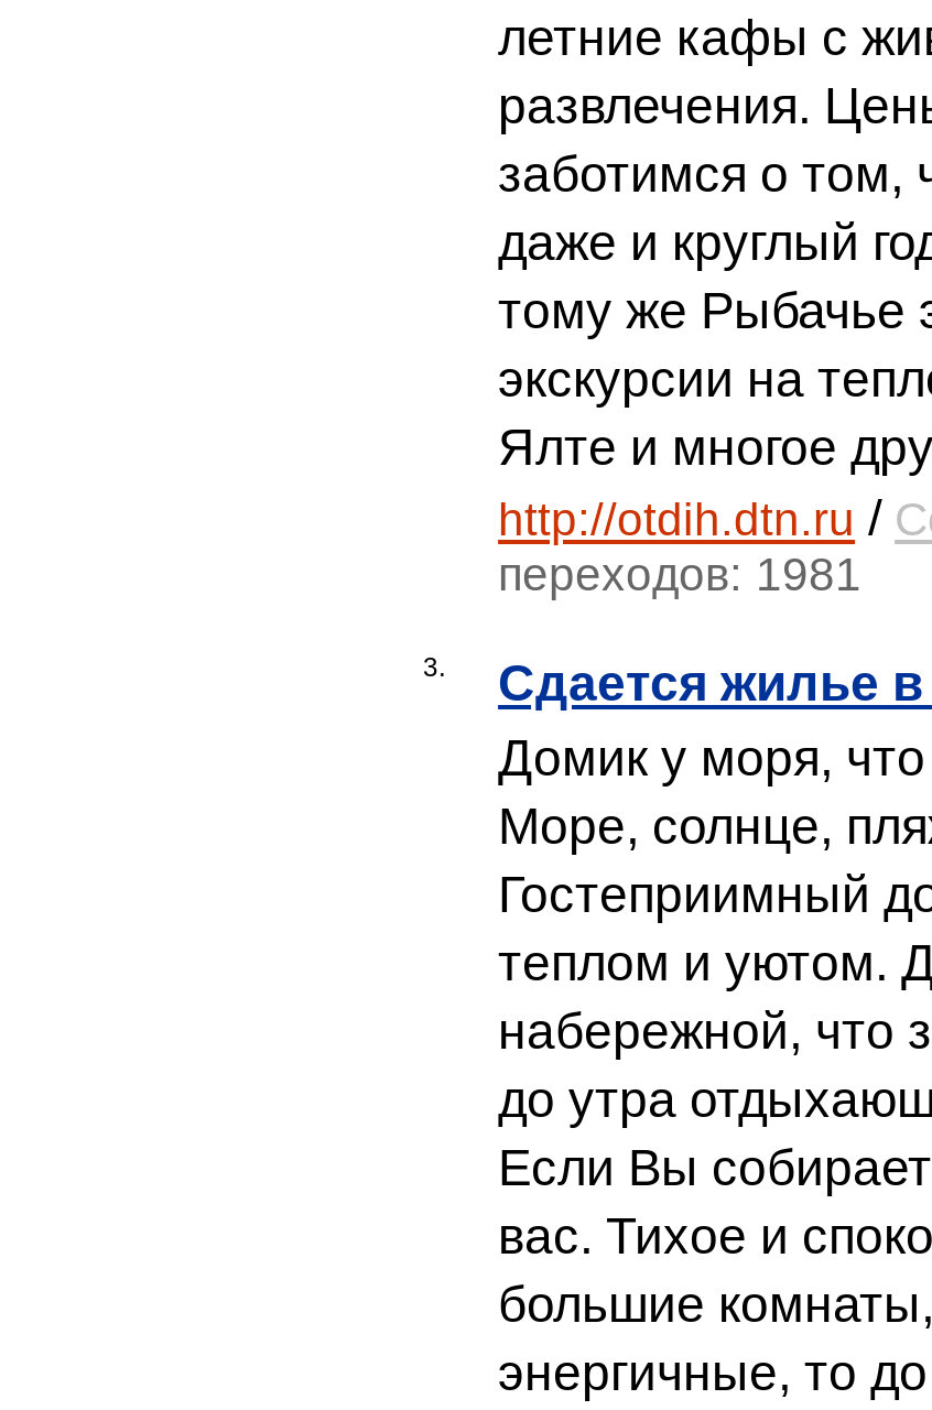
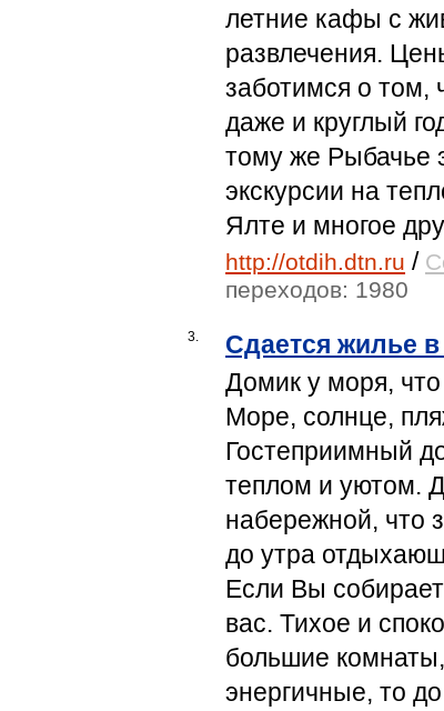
- переходов: 1981
+ переходов: 1980
